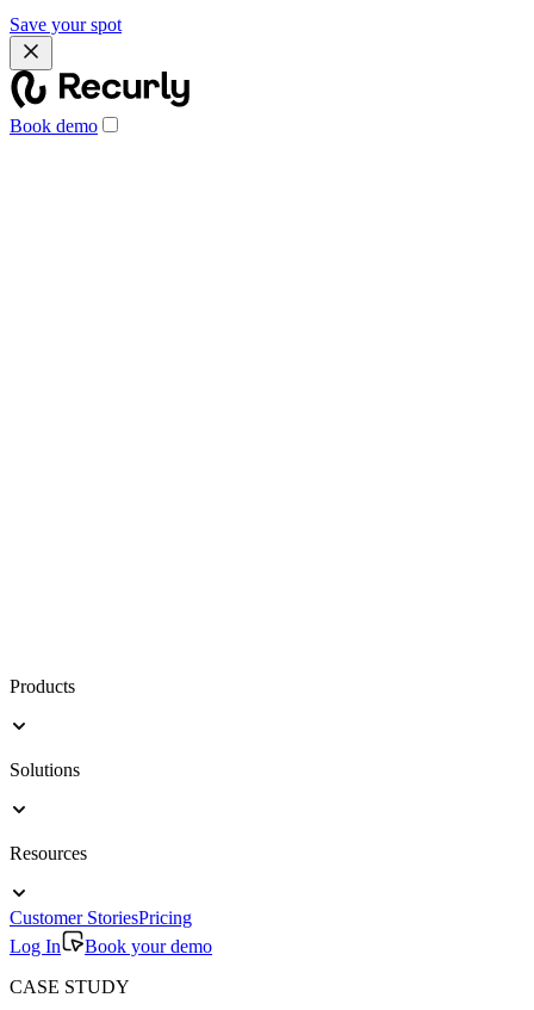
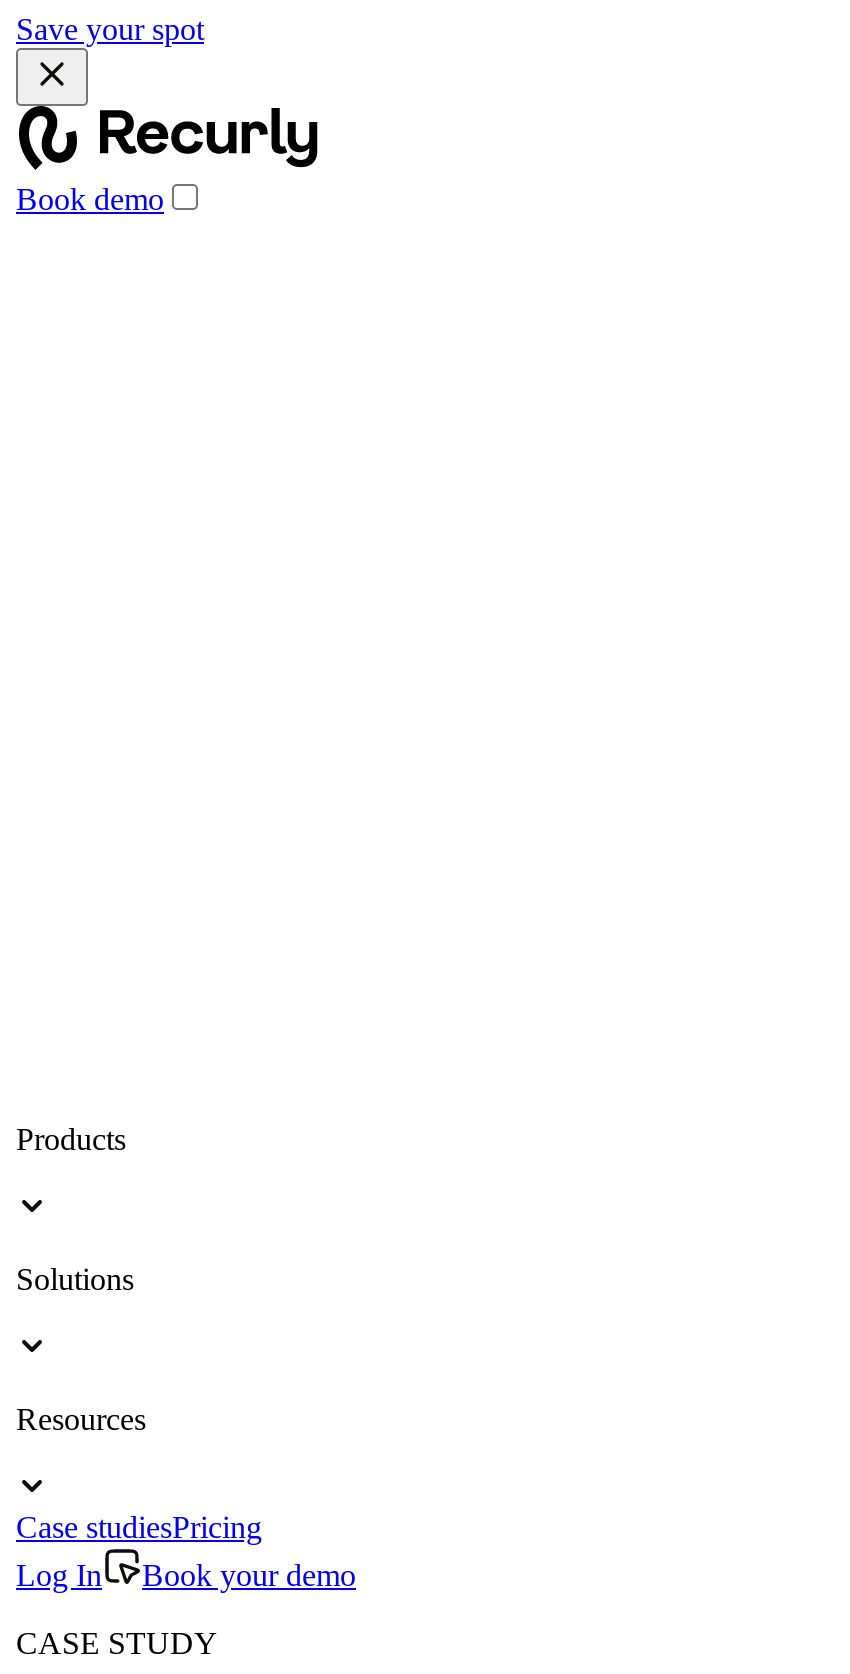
- Customer StoriesPricing
+ Case studiesPricing
